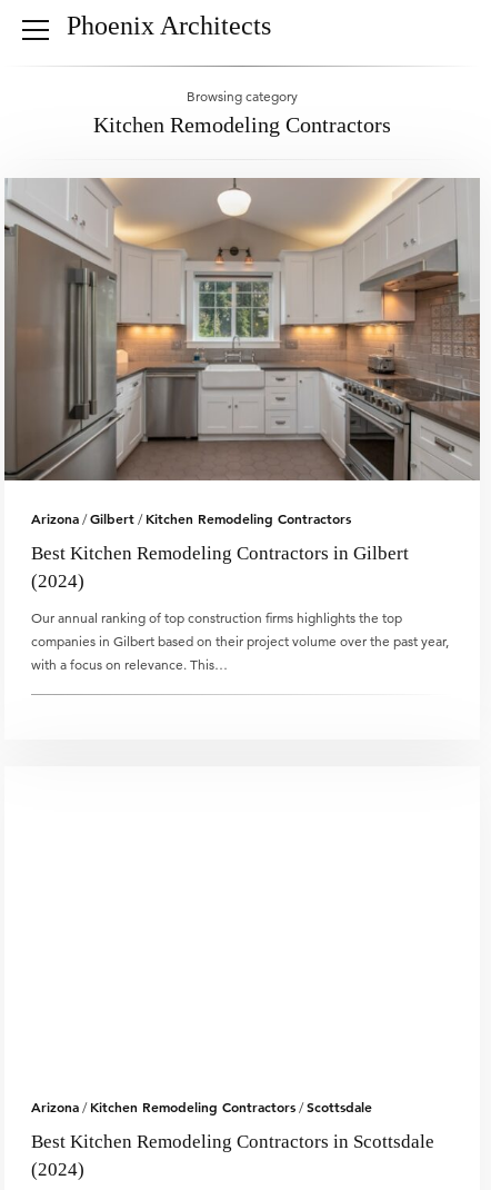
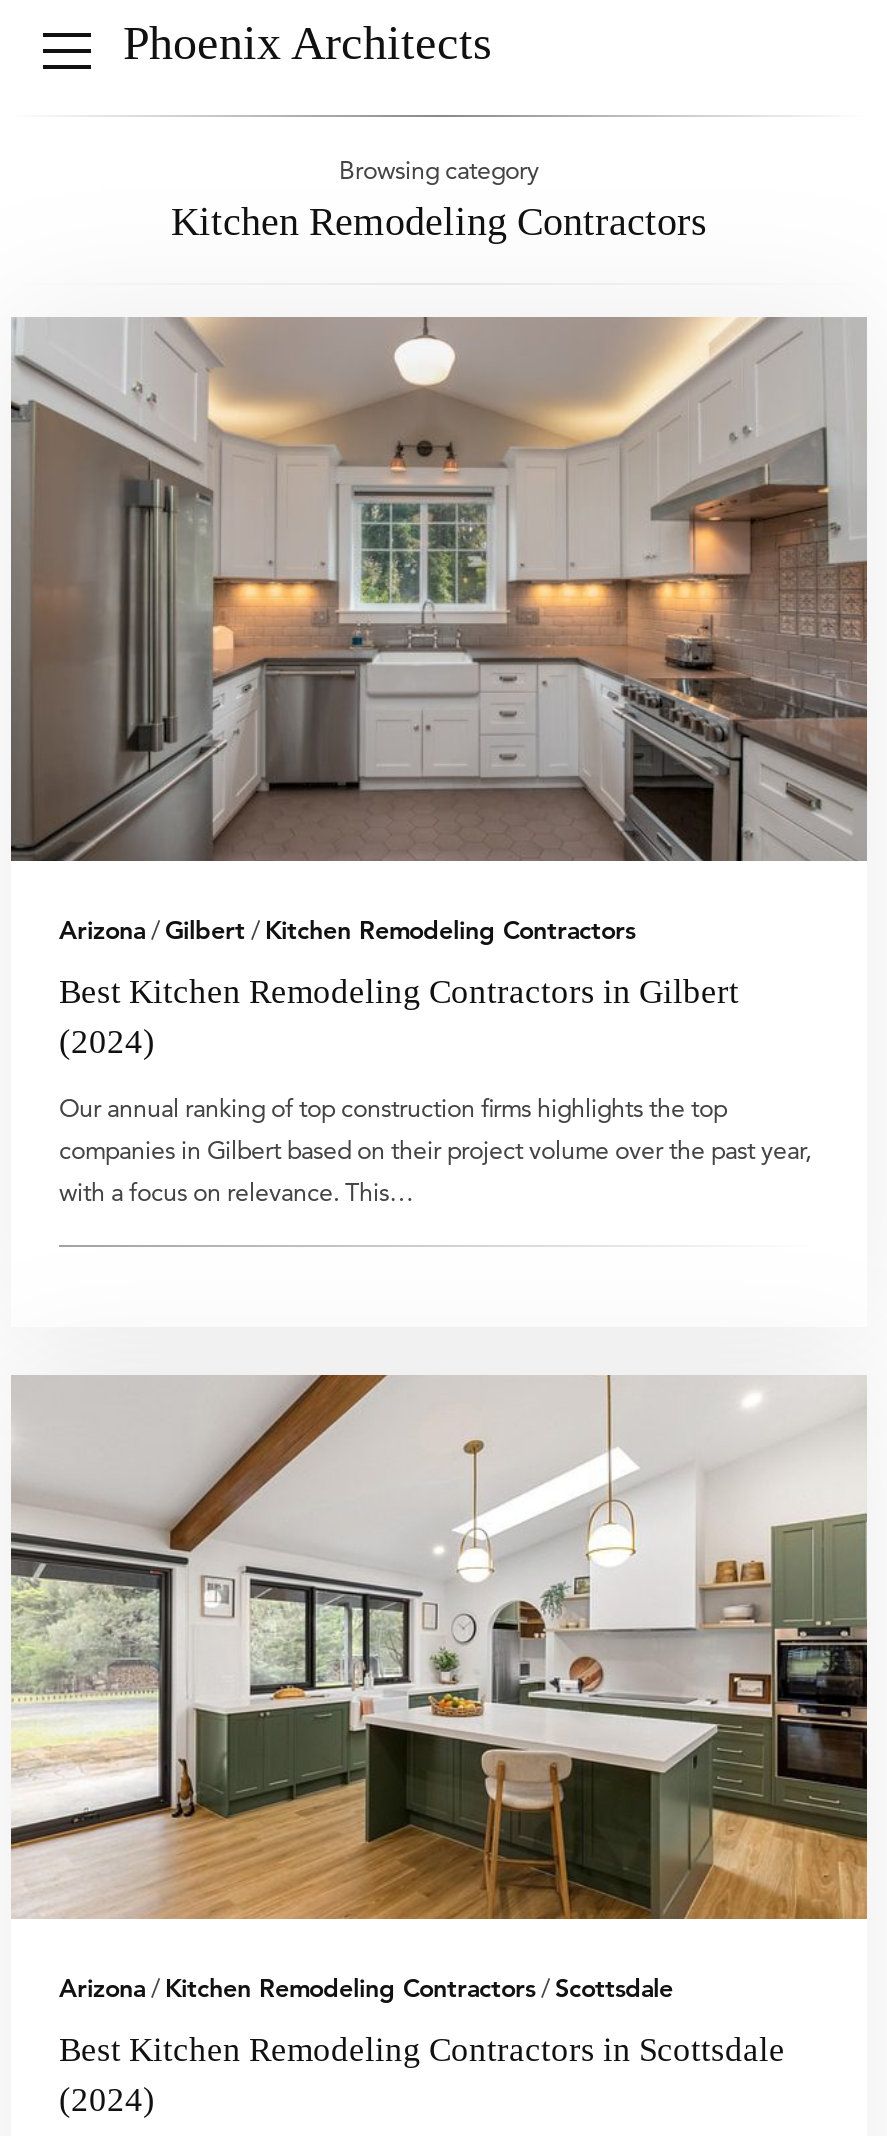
+ [image]
